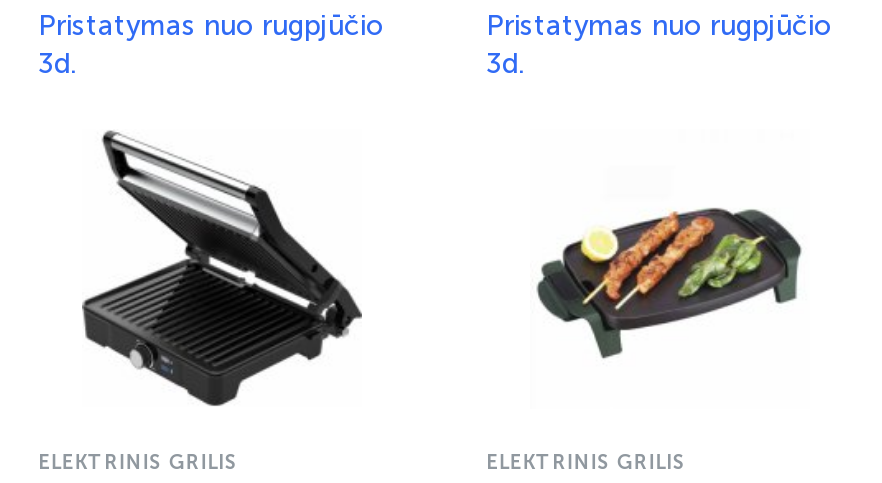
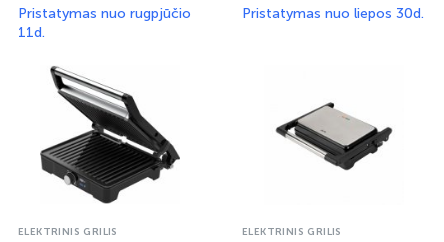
- Pristatymas nuo rugpjūčio
- 3d.
+ Pristatymas nuo liepos 30d.

- 3d.
+ 11d.

- [image]
+ [image]
